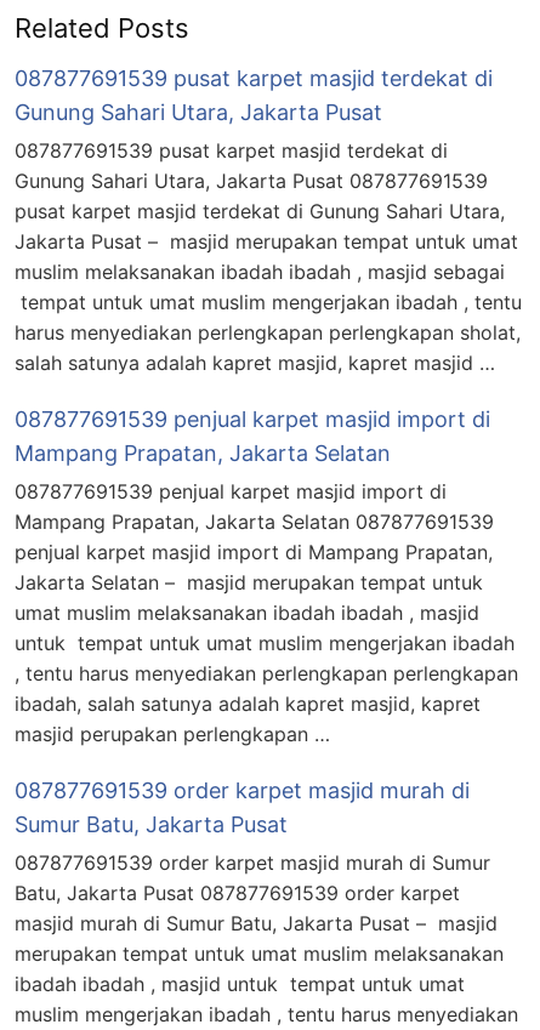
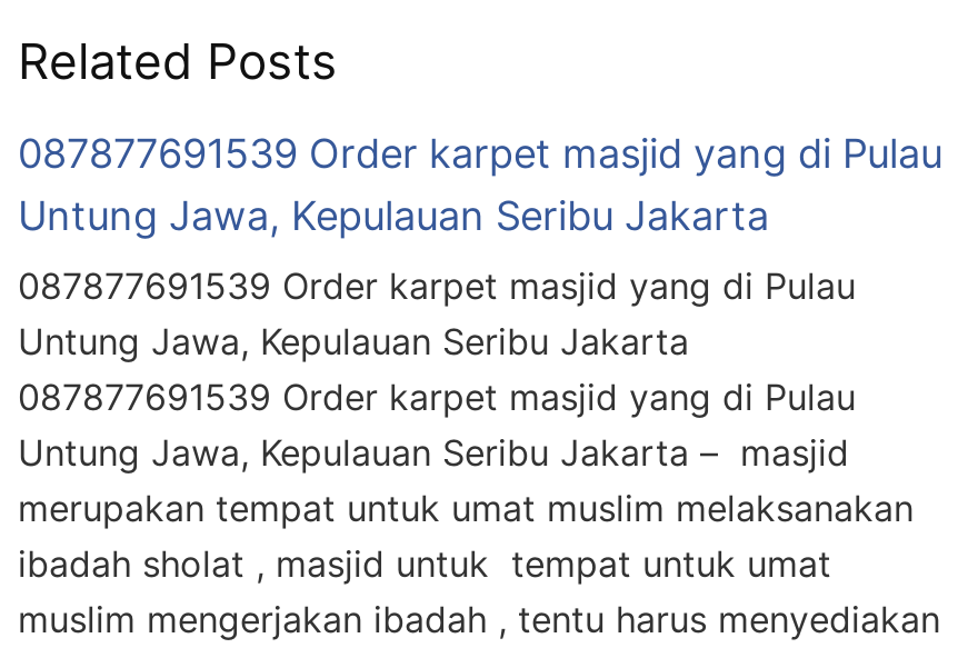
- 087877691539 pusat karpet masjid terdekat di
- Gunung Sahari Utara, Jakarta Pusat
- 087877691539 pusat karpet masjid terdekat di
- Gunung Sahari Utara, Jakarta Pusat 087877691539
- pusat karpet masjid terdekat di Gunung Sahari Utara,
- Jakarta Pusat – masjid merupakan tempat untuk umat
- muslim melaksanakan ibadah ibadah , masjid sebagai
- tempat untuk umat muslim mengerjakan ibadah , tentu
- harus menyediakan perlengkapan perlengkapan sholat,
- salah satunya adalah kapret masjid, kapret masjid …
- 087877691539 penjual karpet masjid import di
- Mampang Prapatan, Jakarta Selatan
- 087877691539 penjual karpet masjid import di
- Mampang Prapatan, Jakarta Selatan 087877691539
- penjual karpet masjid import di Mampang Prapatan,
- Jakarta Selatan – masjid merupakan tempat untuk
- umat muslim melaksanakan ibadah ibadah , masjid
- untuk tempat untuk umat muslim mengerjakan ibadah
- , tentu harus menyediakan perlengkapan perlengkapan
- ibadah, salah satunya adalah kapret masjid, kapret
- masjid perupakan perlengkapan …
- 087877691539 order karpet masjid murah di
- Sumur Batu, Jakarta Pusat
- 087877691539 order karpet masjid murah di Sumur
- Batu, Jakarta Pusat 087877691539 order karpet
- masjid murah di Sumur Batu, Jakarta Pusat – masjid
+ 087877691539 Order karpet masjid yang di Pulau
+ Untung Jawa, Kepulauan Seribu Jakarta
+ 087877691539 Order karpet masjid yang di Pulau
+ Untung Jawa, Kepulauan Seribu Jakarta
+ 087877691539 Order karpet masjid yang di Pulau
+ Untung Jawa, Kepulauan Seribu Jakarta – masjid

- ibadah ibadah , masjid untuk tempat untuk umat
+ ibadah sholat , masjid untuk tempat untuk umat
